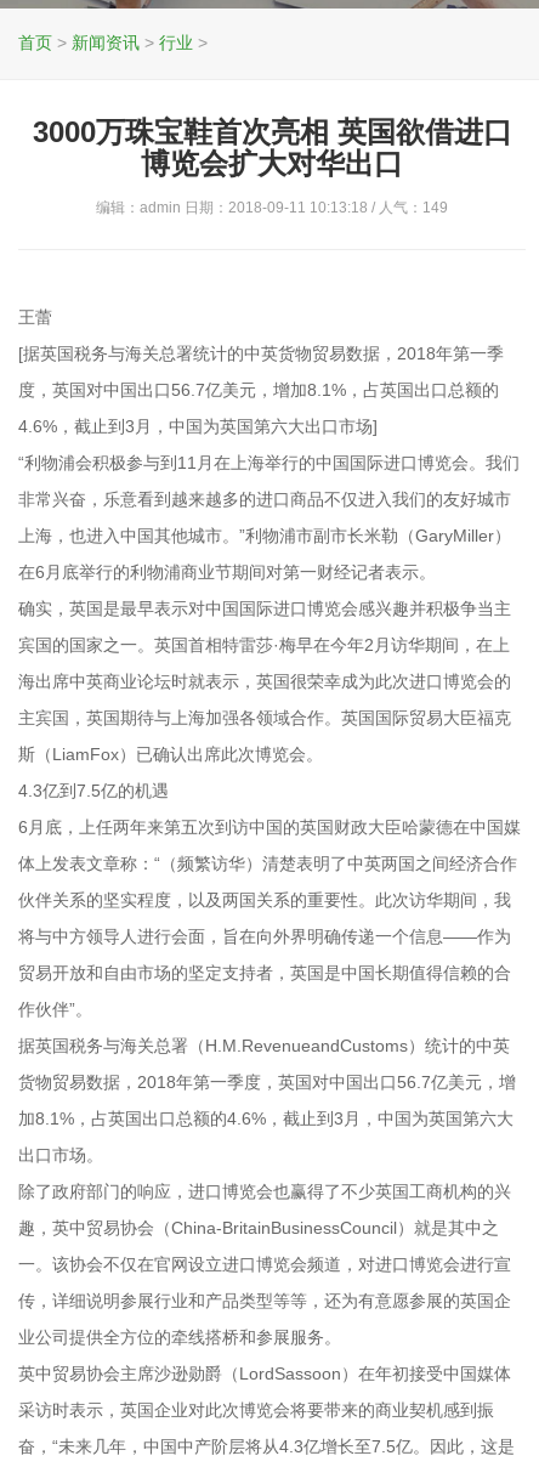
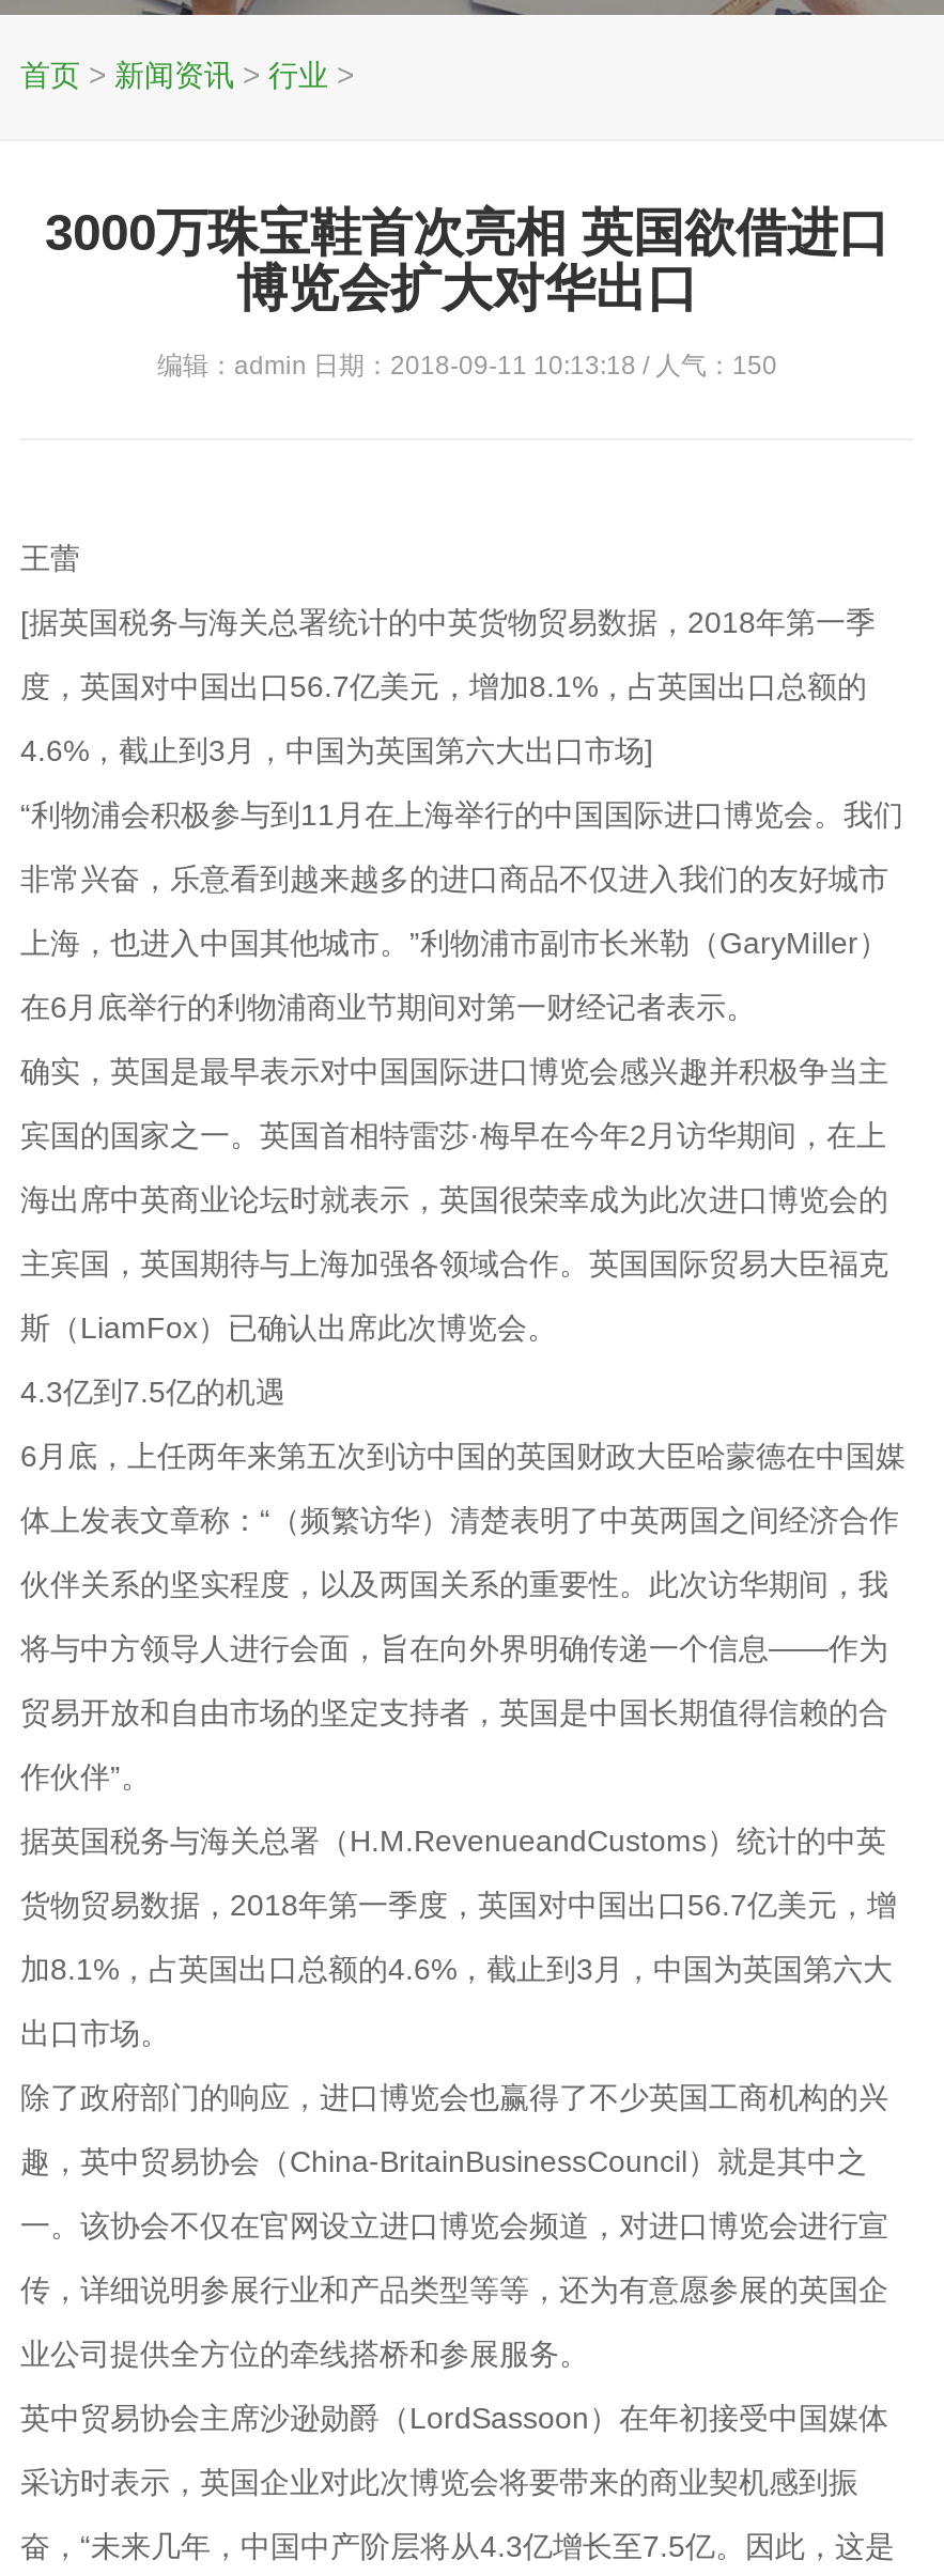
- 编辑：admin 日期：2018-09-11 10:13:18 / 人气：149
+ 编辑：admin 日期：2018-09-11 10:13:18 / 人气：150
